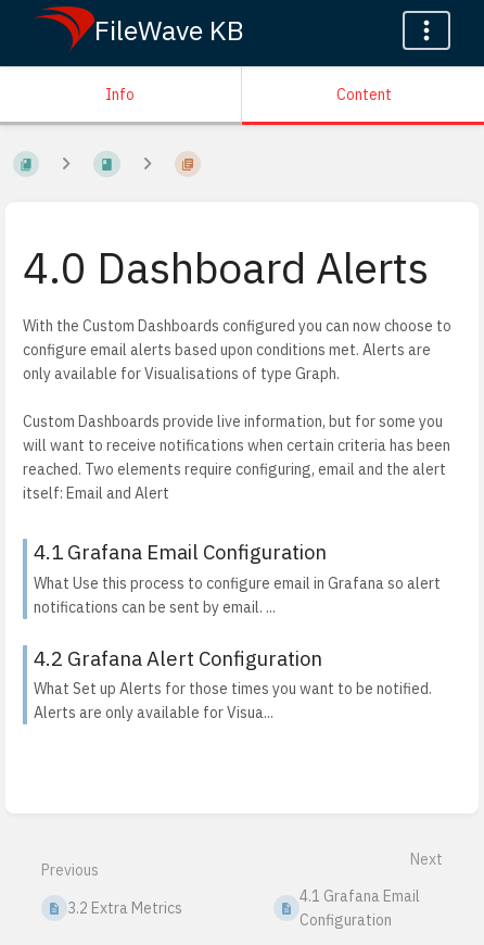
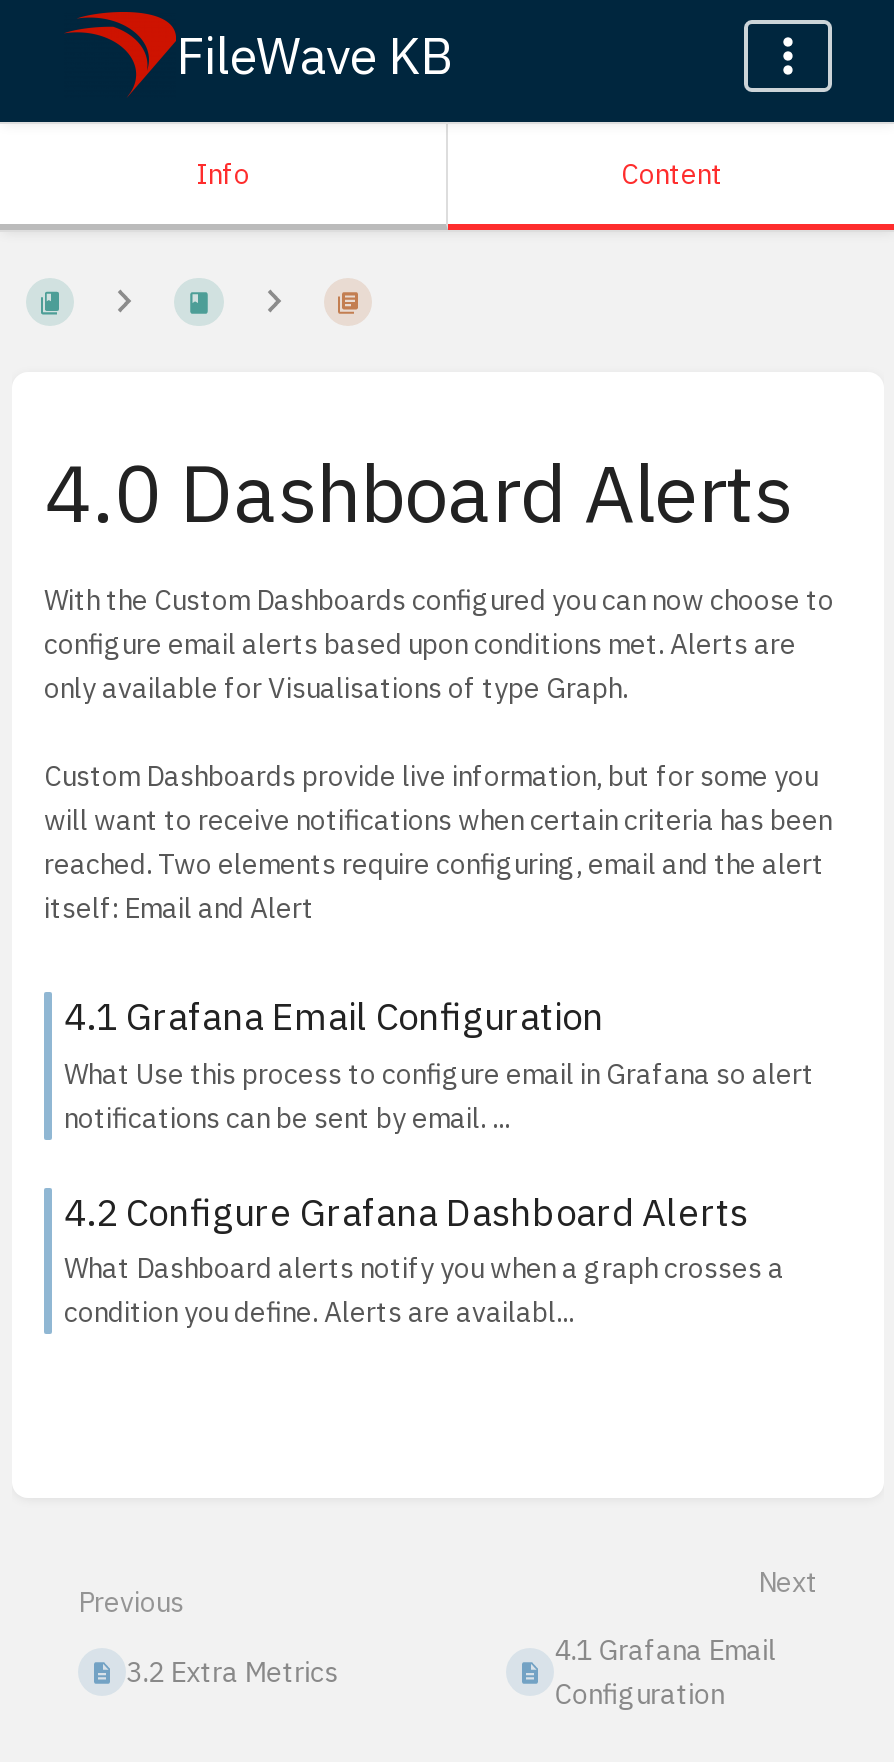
- 4.2 Grafana Alert Configuration
- What Set up Alerts for those times you want to be notified.
- Alerts are only available for Visua...
+ 4.2 Configure Grafana Dashboard Alerts
+ What Dashboard alerts notify you when a graph crosses a
+ condition you define. Alerts are availabl...
